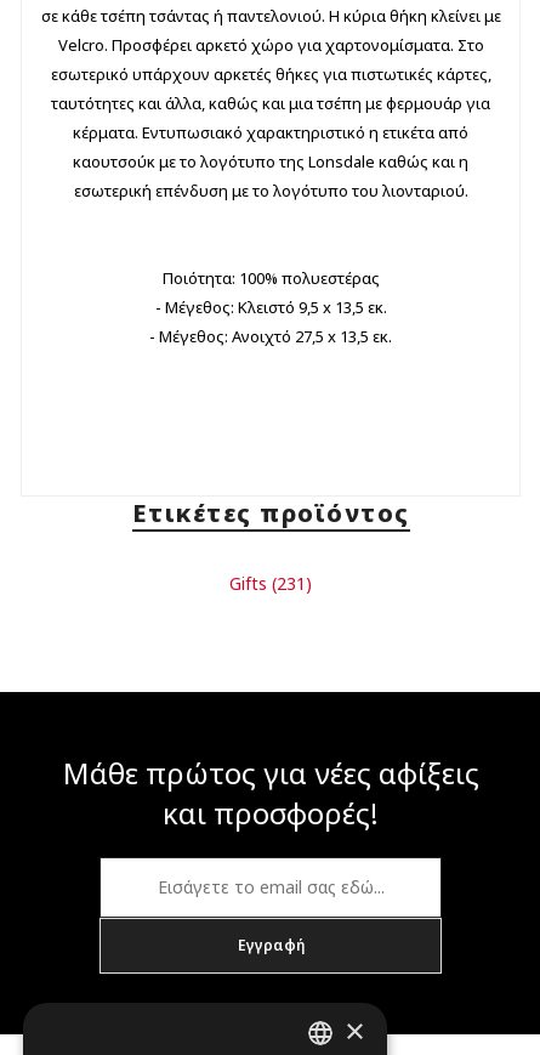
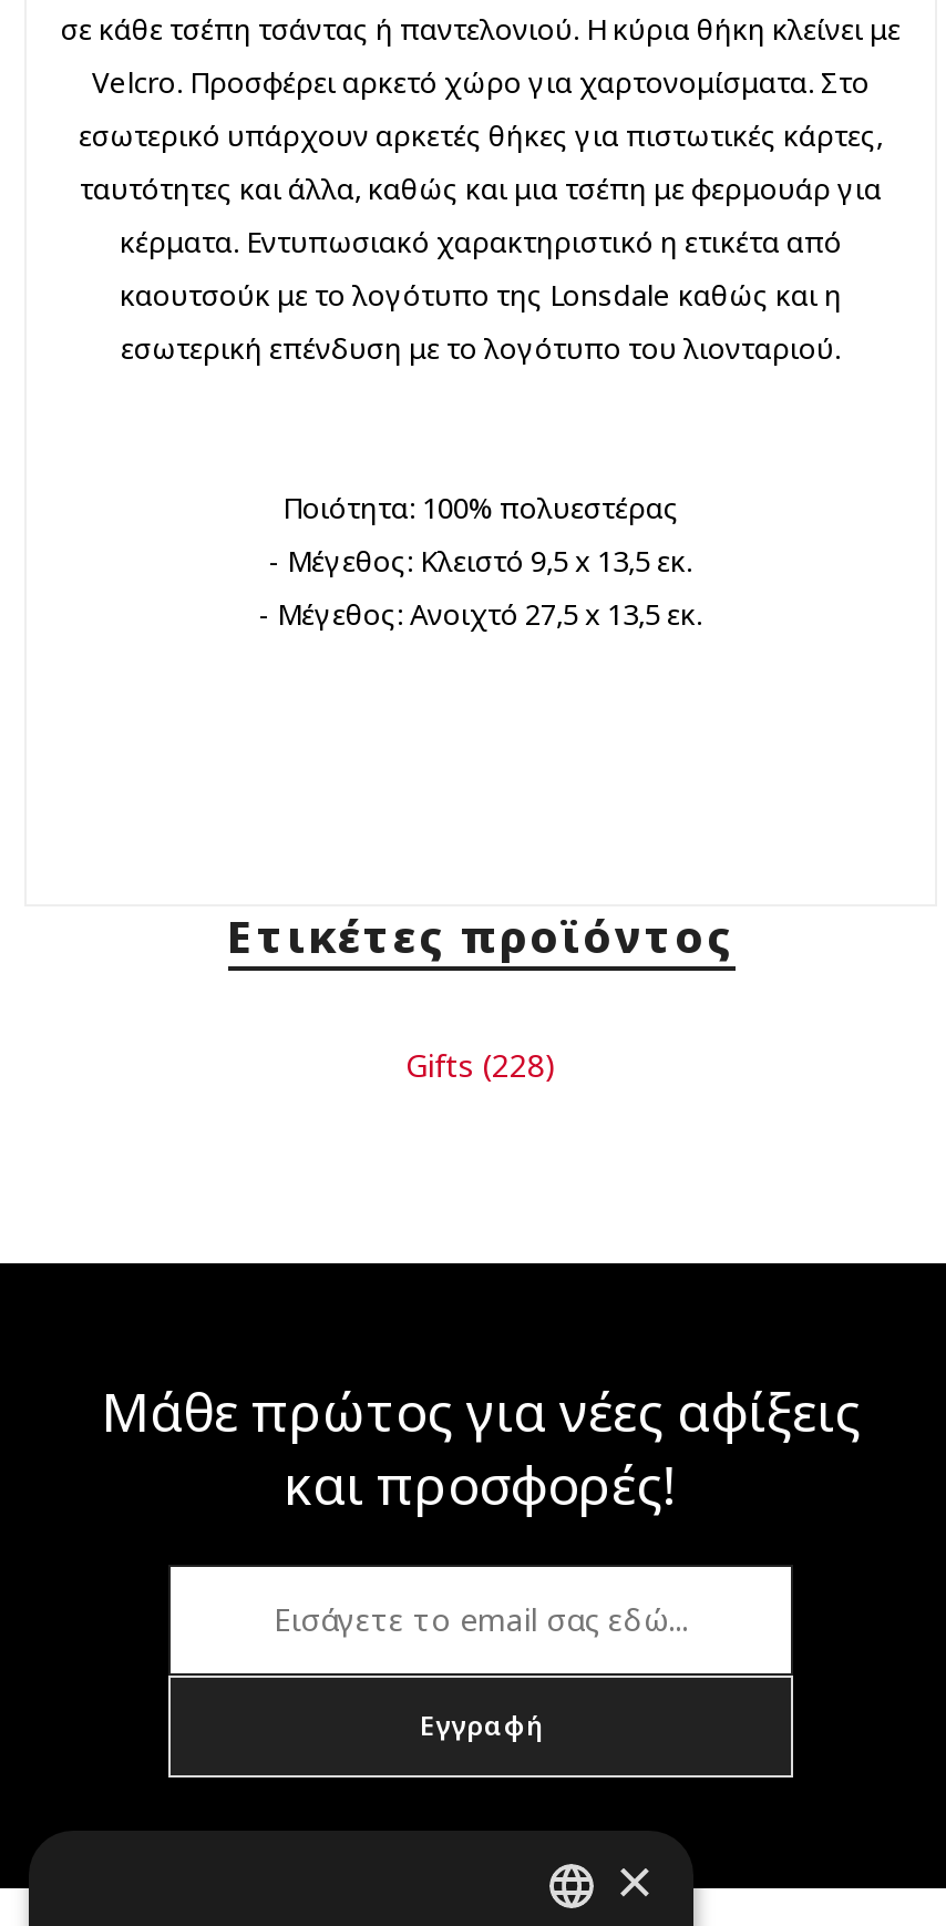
- Gifts (231)
+ Gifts (228)
